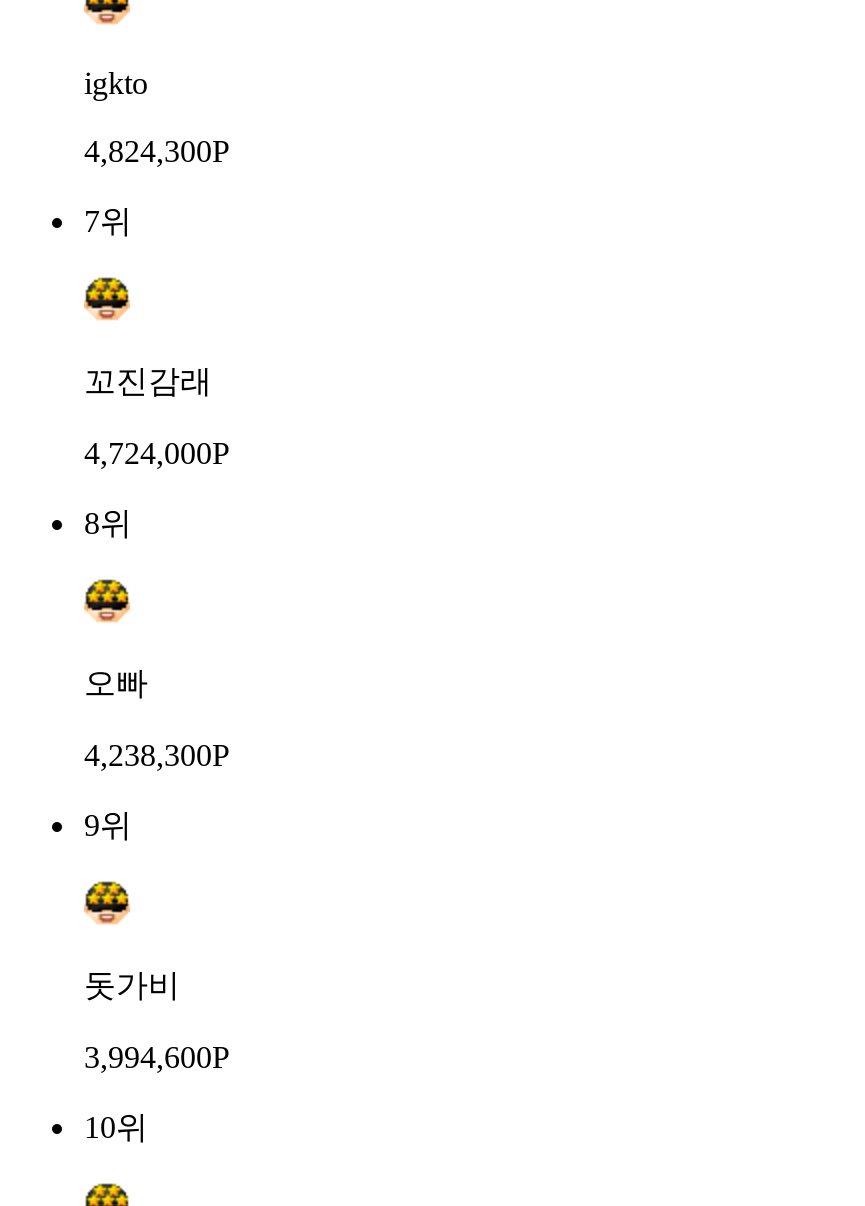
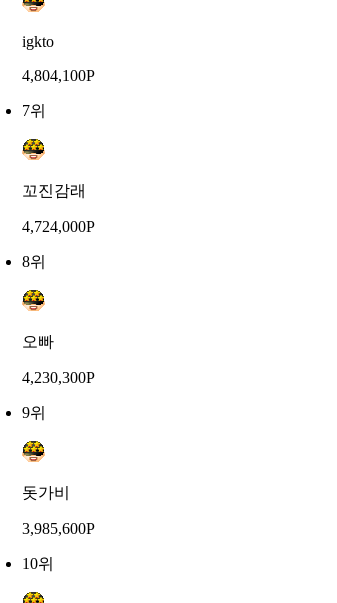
- 4,824,300P
+ 4,804,100P

- 4,238,300P
+ 4,230,300P

- 3,994,600P
+ 3,985,600P
